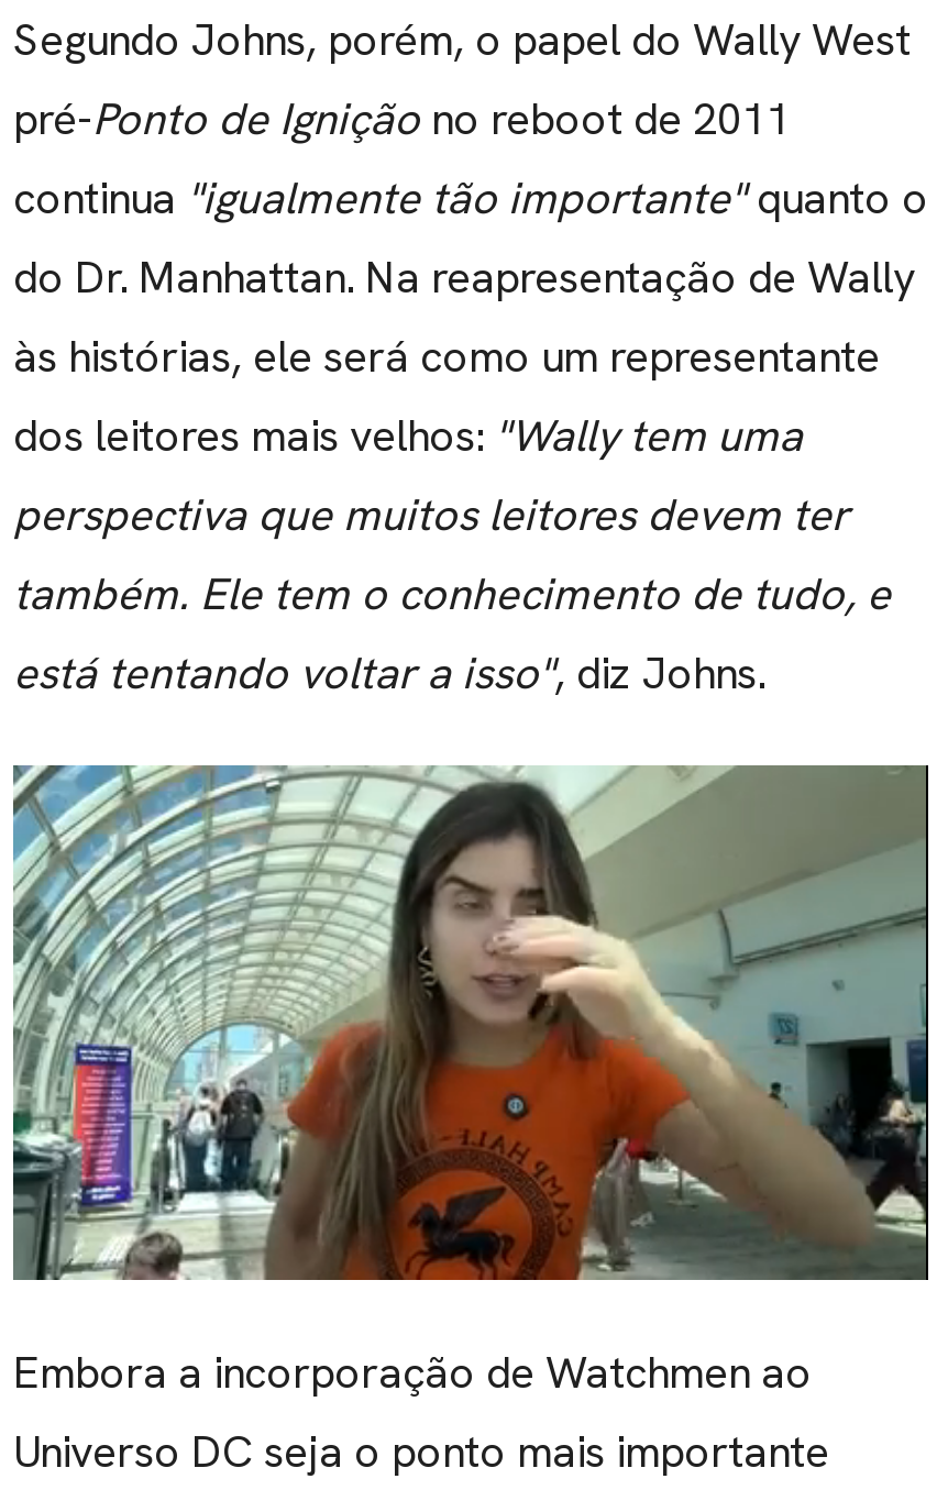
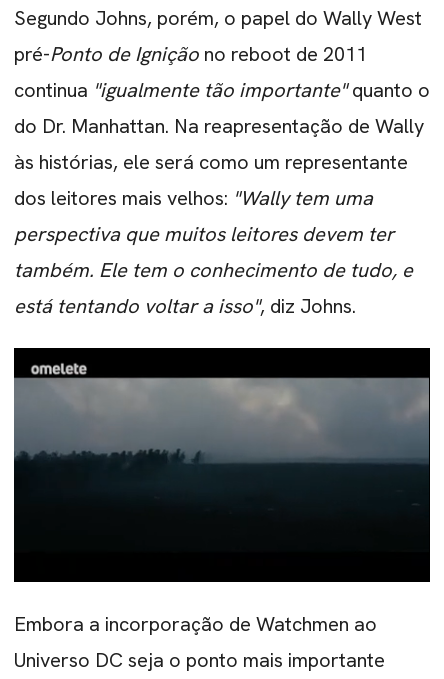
- [image]
+ [image]
